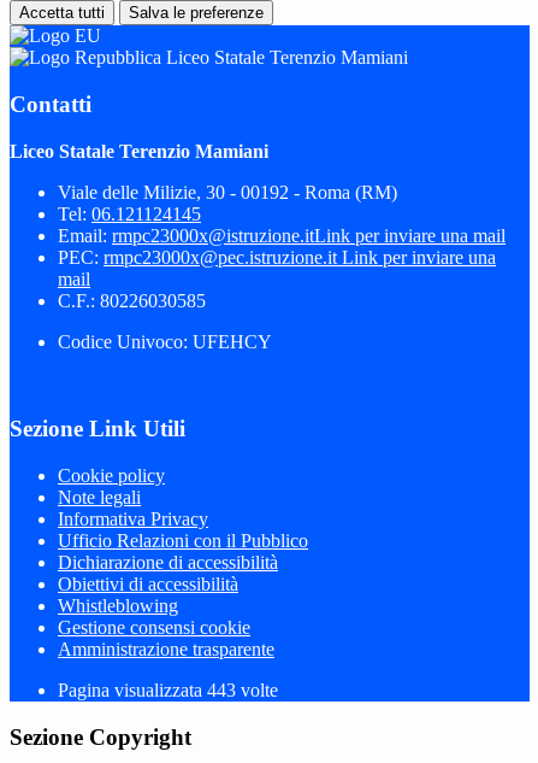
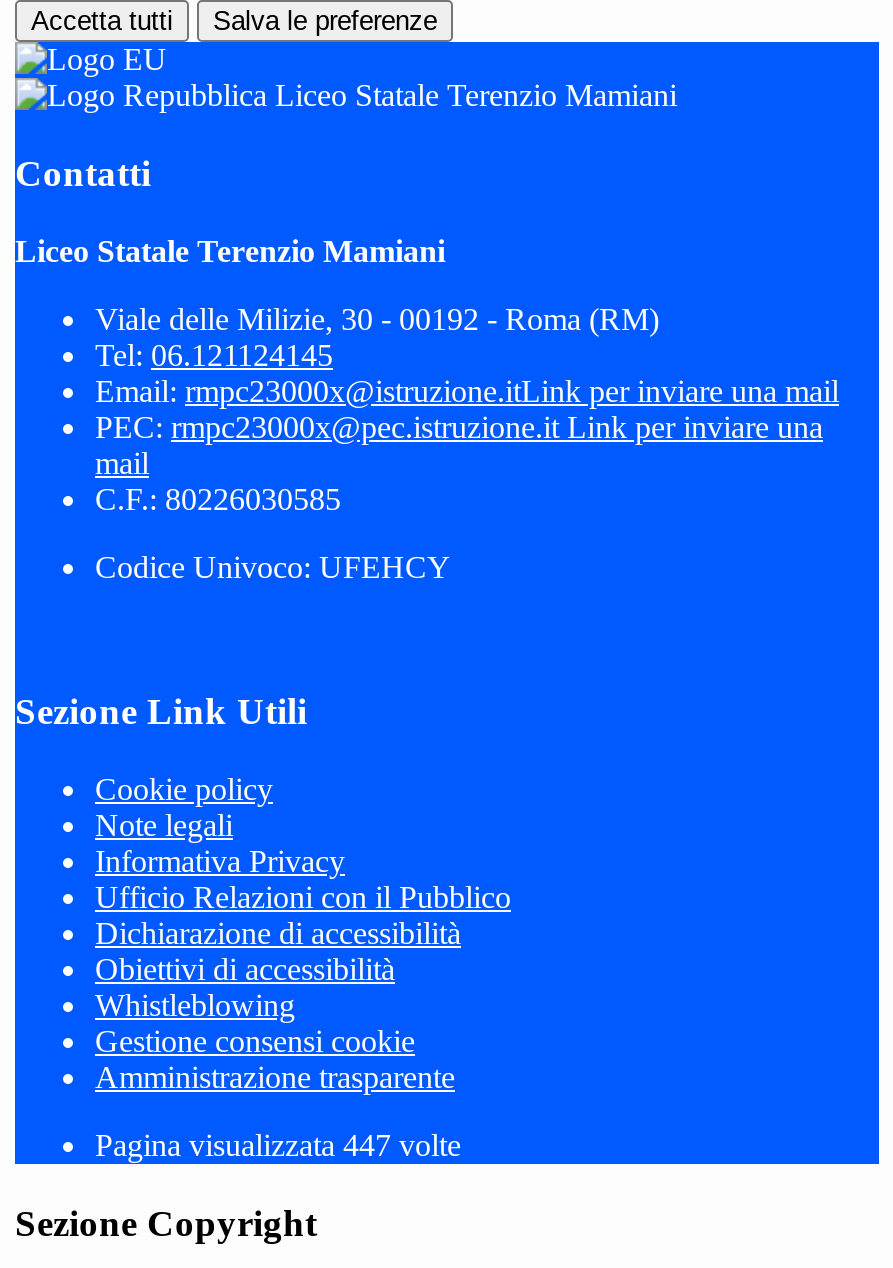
- Pagina visualizzata 443 volte
+ Pagina visualizzata 447 volte
